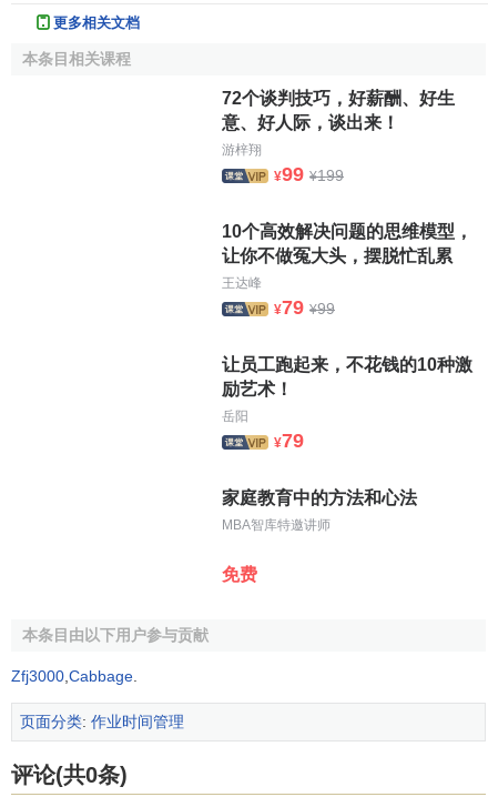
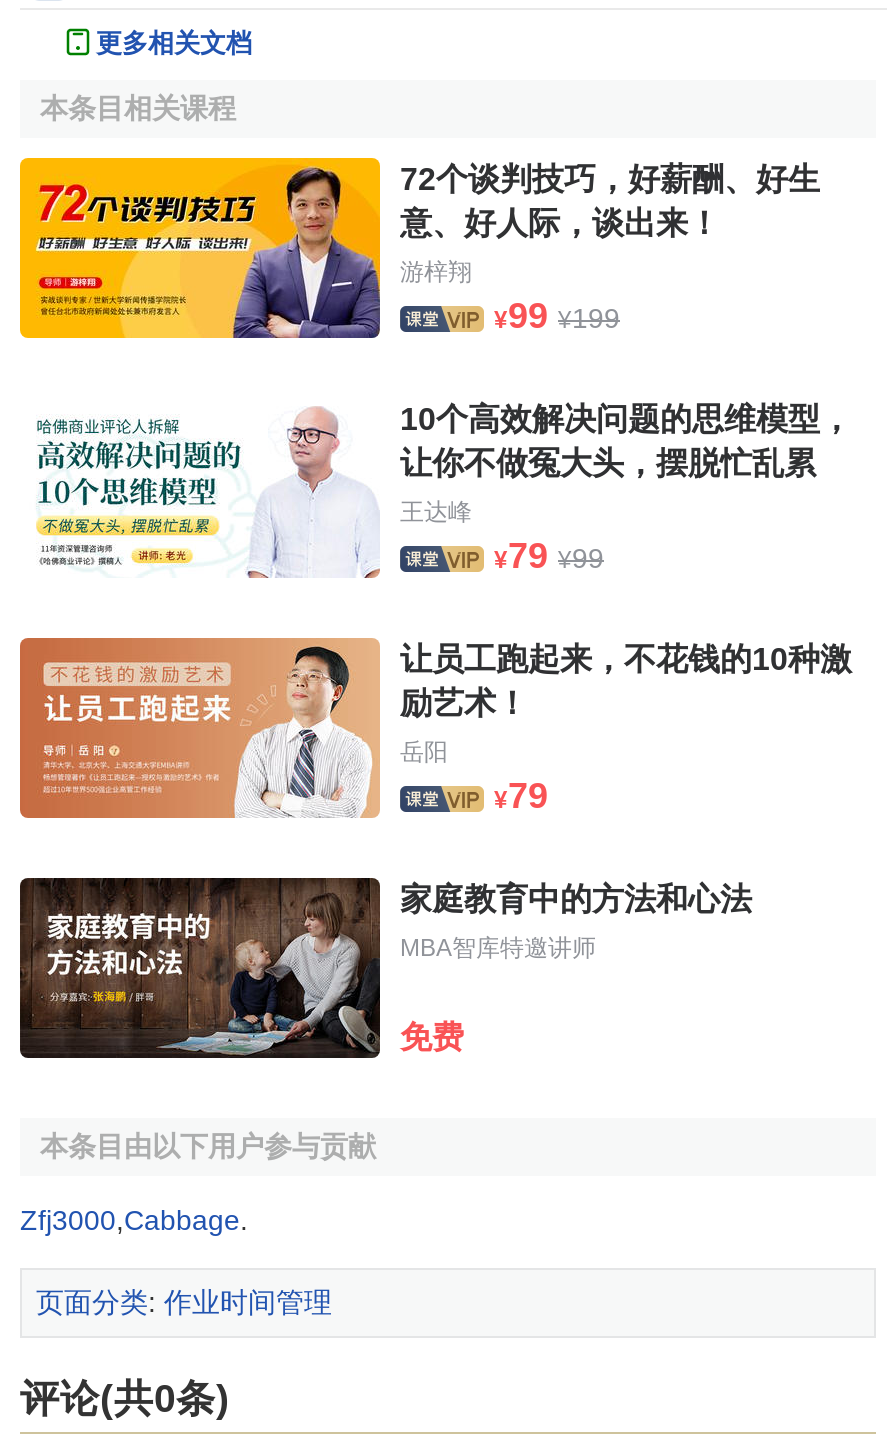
+ [image]

+ [image]

+ [image]

+ [image]
